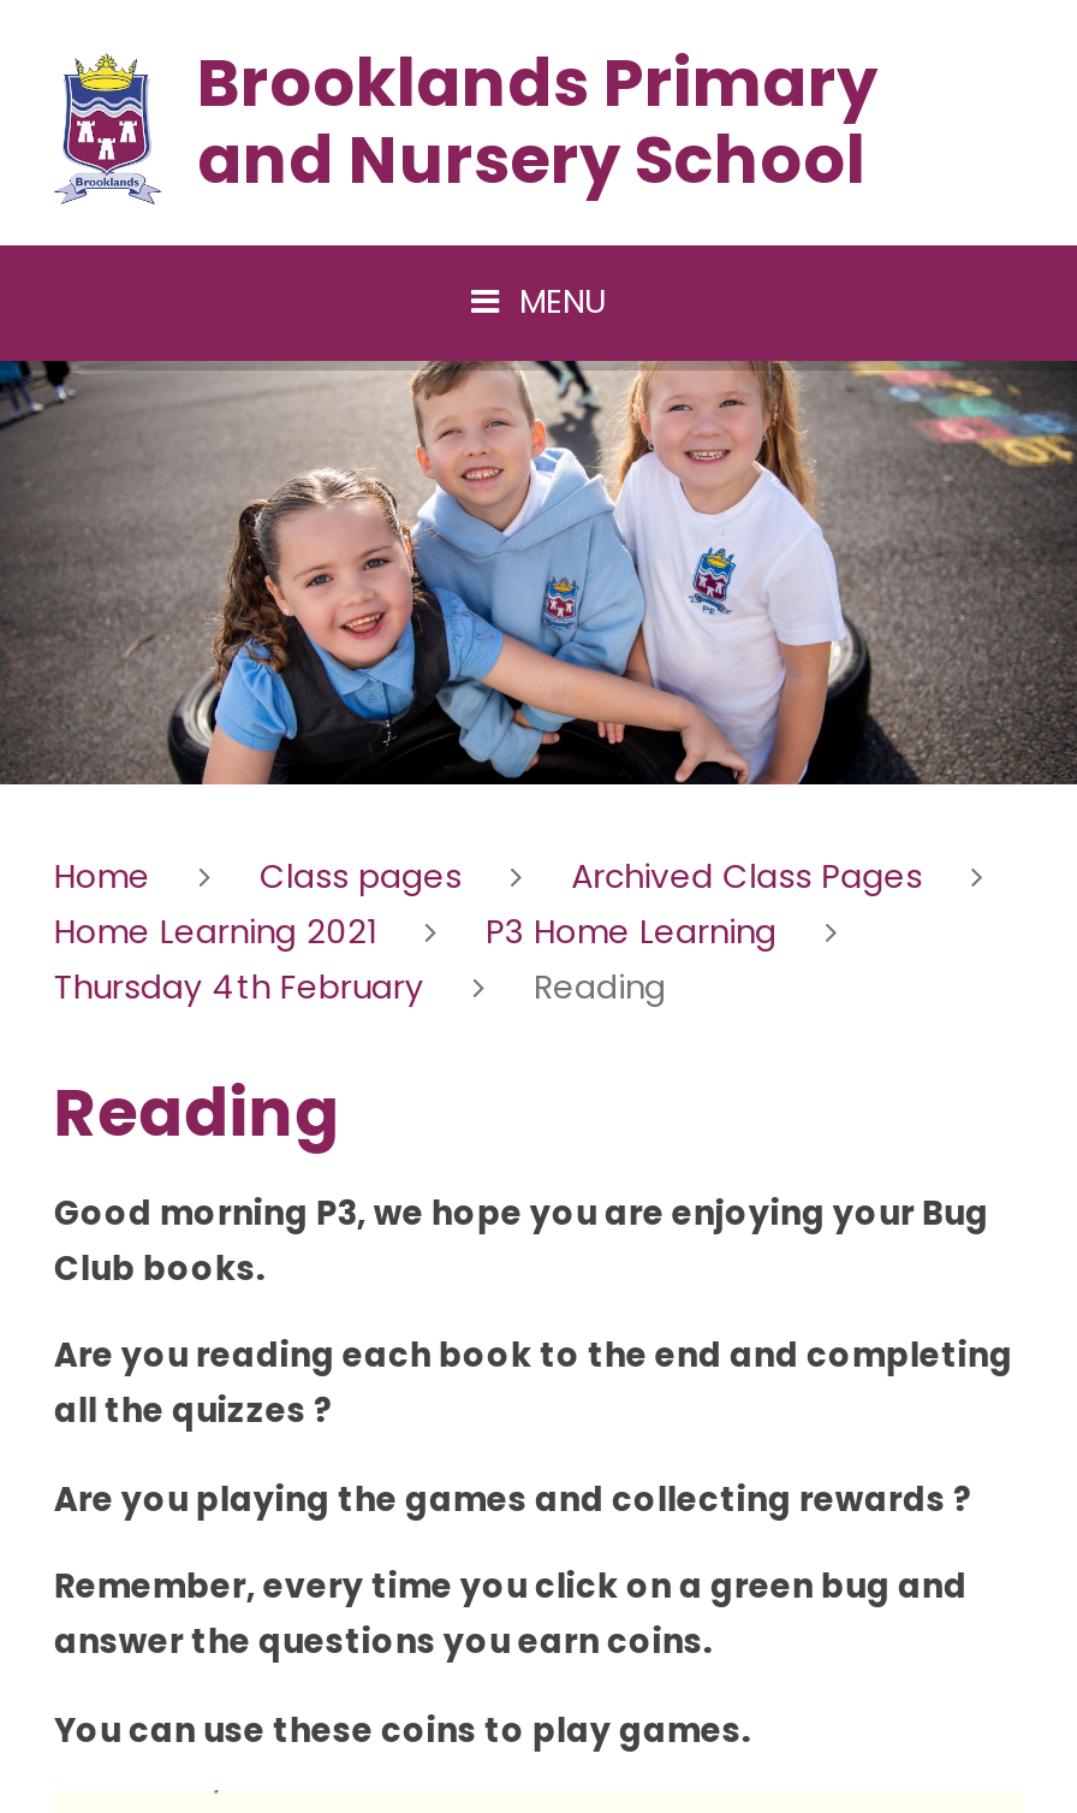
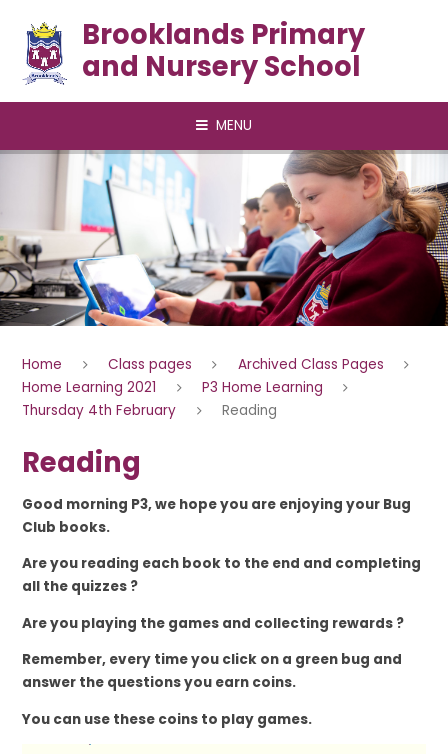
- [image]
+ [image]
